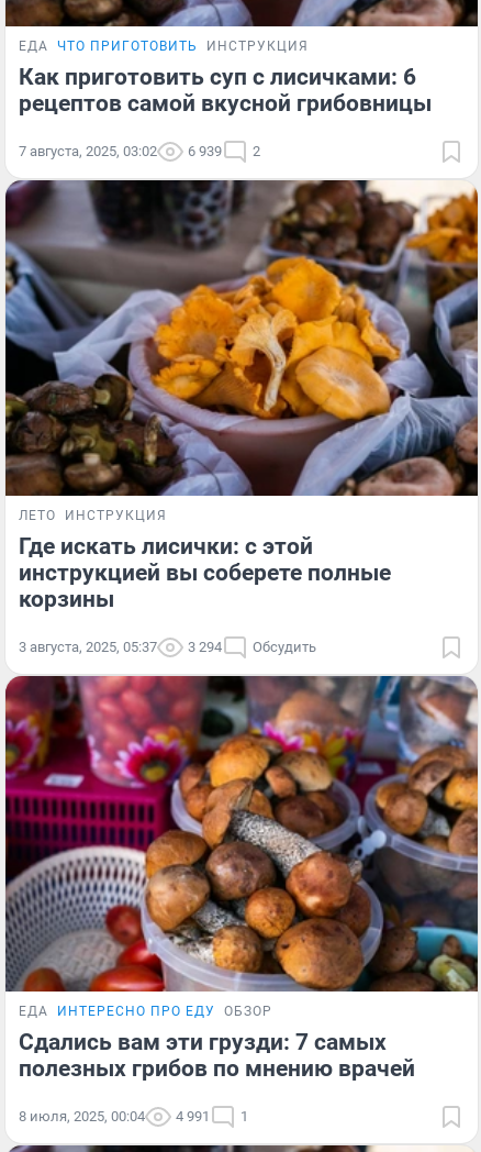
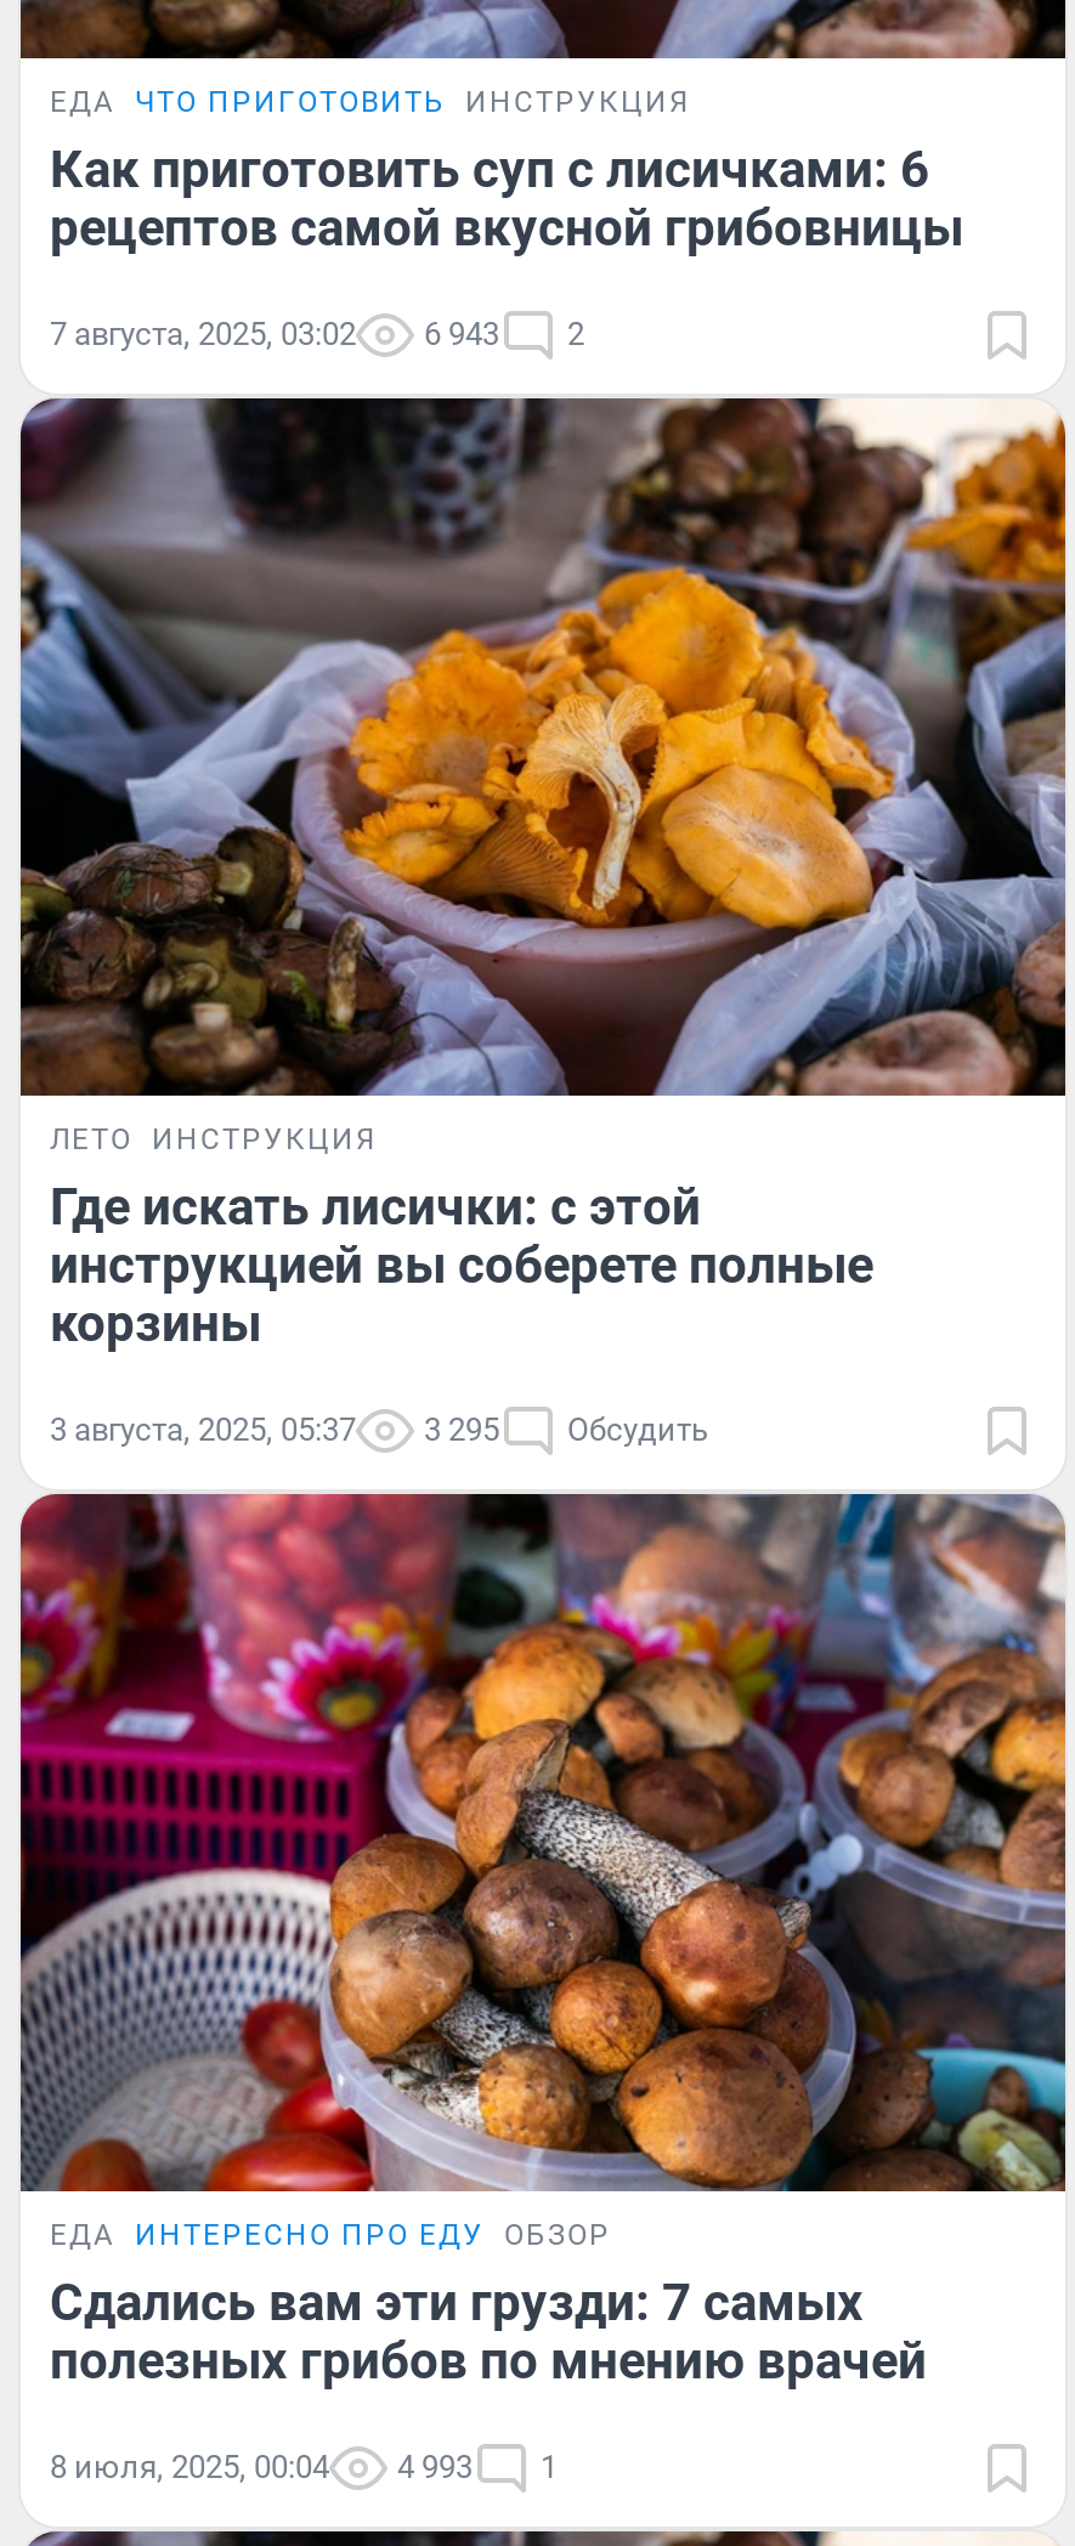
- 7 августа, 2025, 03:02 6 939 2
+ 7 августа, 2025, 03:02 6 943 2

- 3 294
+ 3 295

- 8 июля, 2025, 00:04 4 991 1
+ 8 июля, 2025, 00:04 4 993 1
